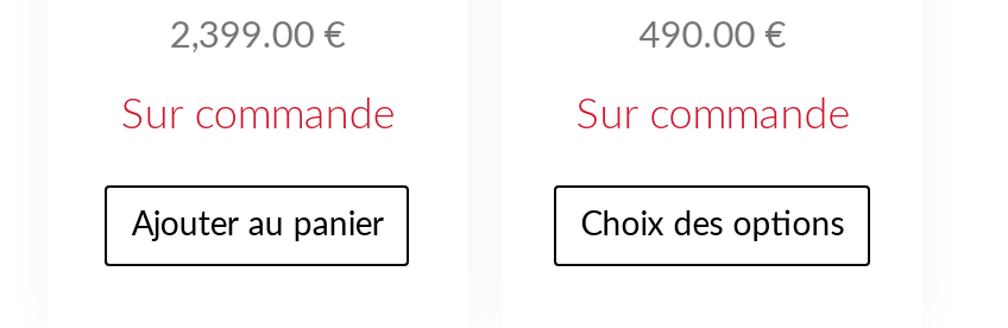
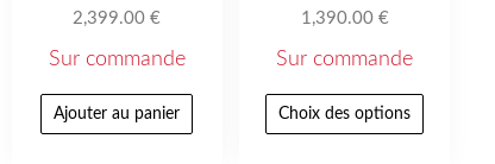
- 490.00 €
+ 1,390.00 €
